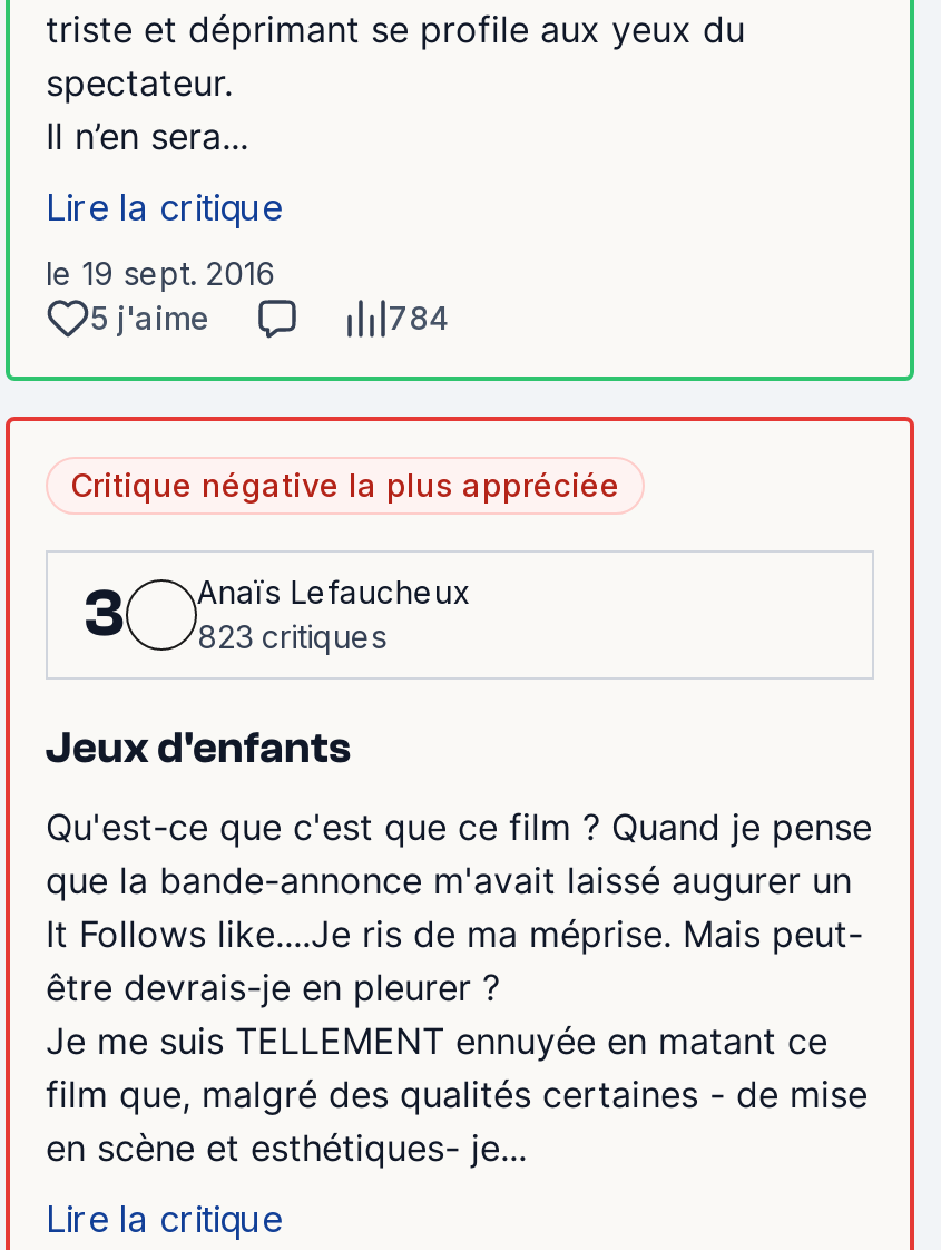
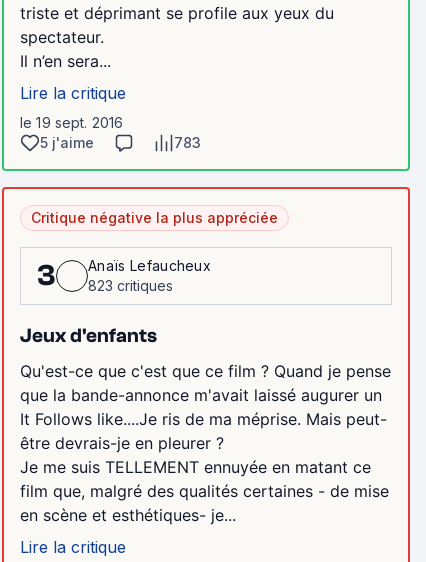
- 784
+ 783
